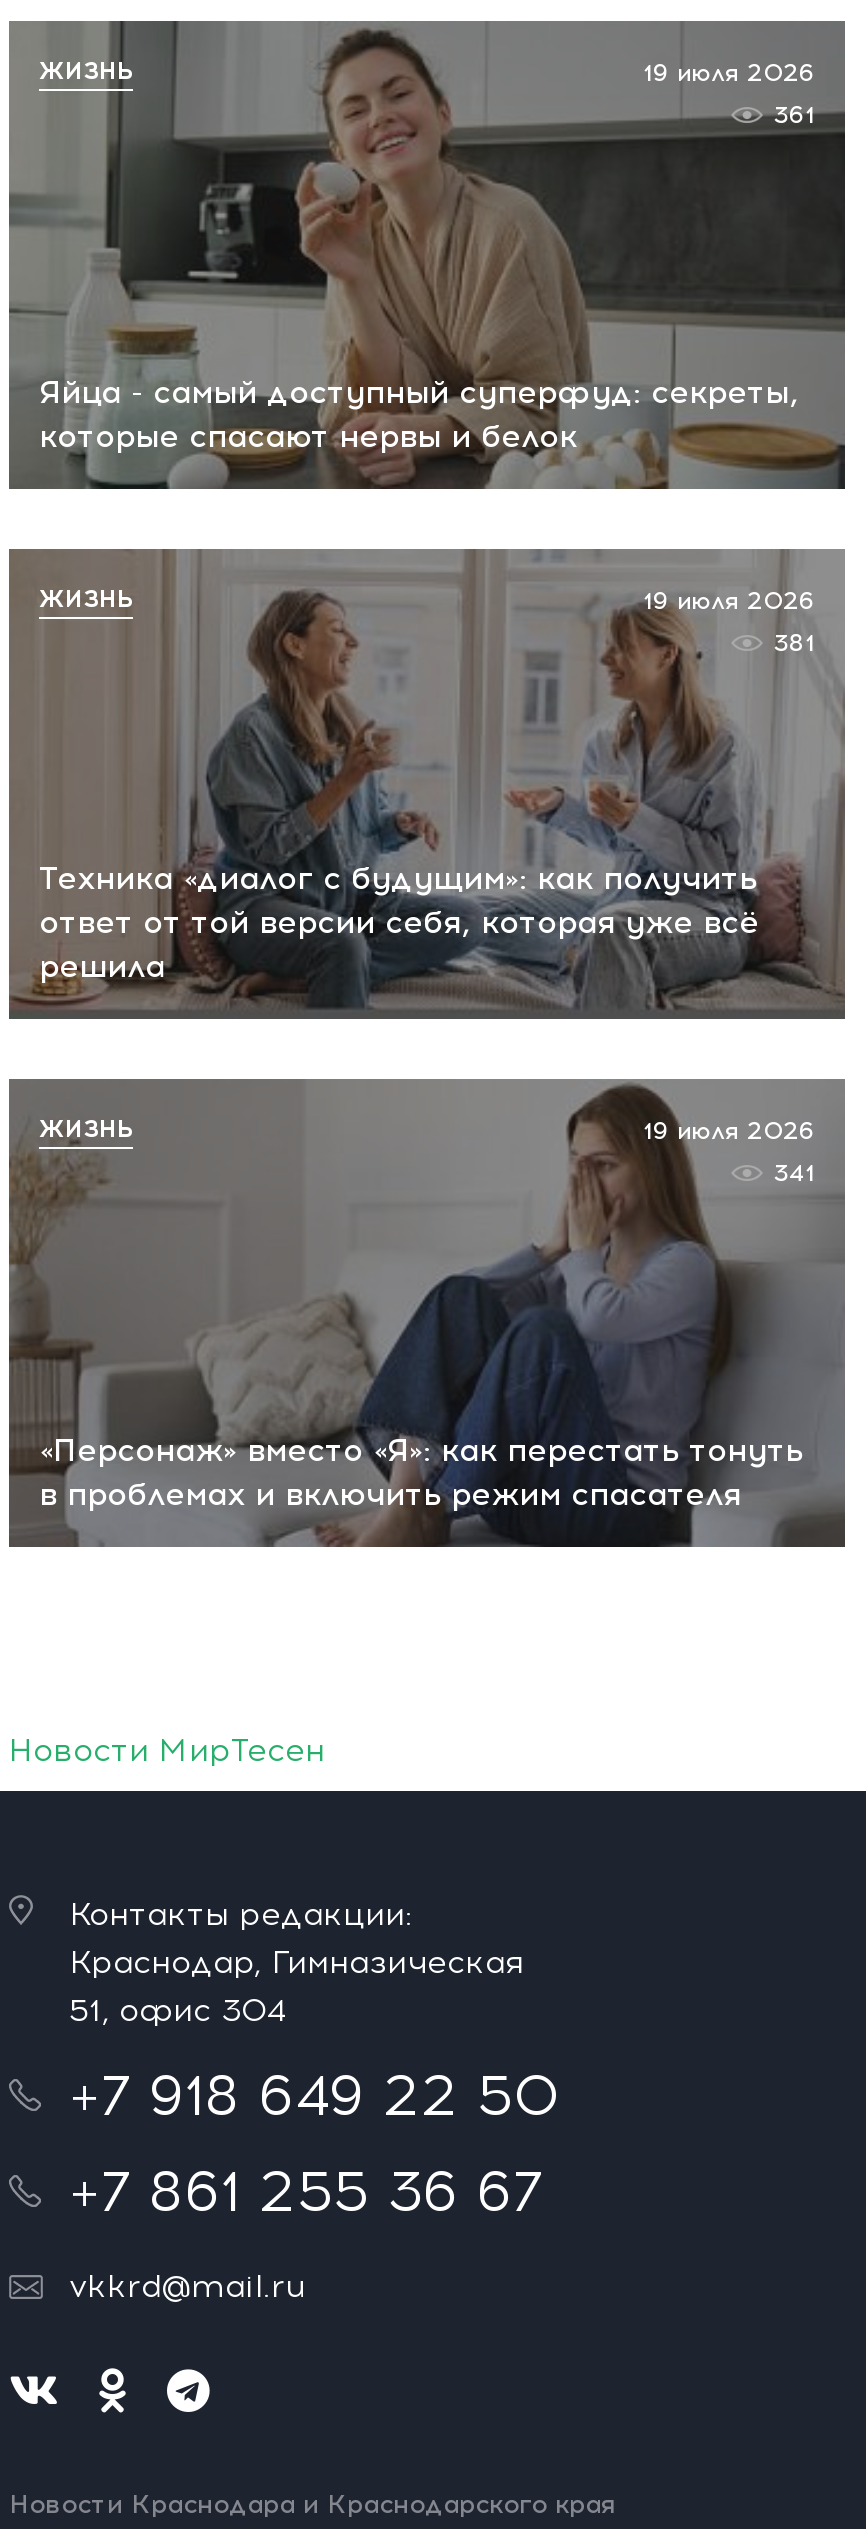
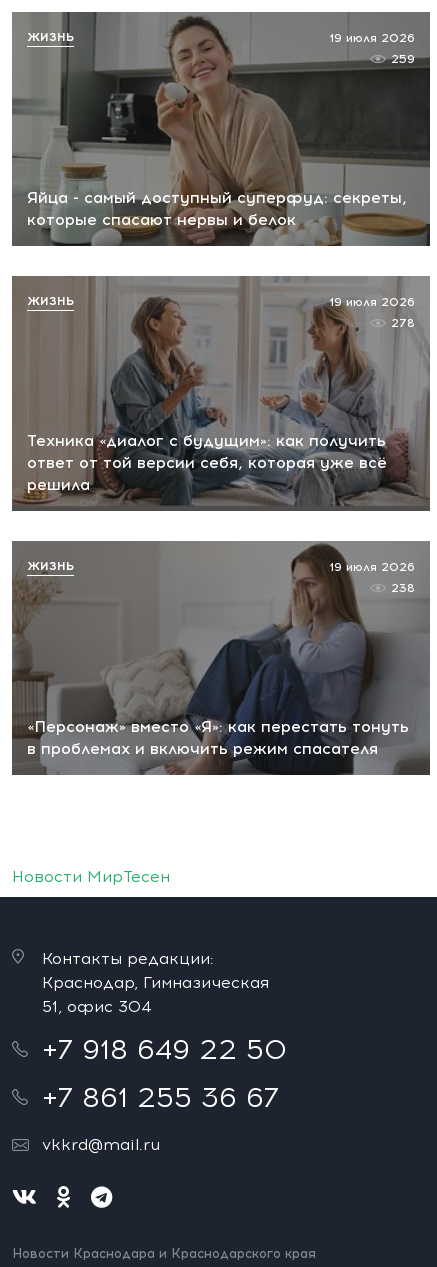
- 361
+ 259

- 381
+ 278

- 341
+ 238
